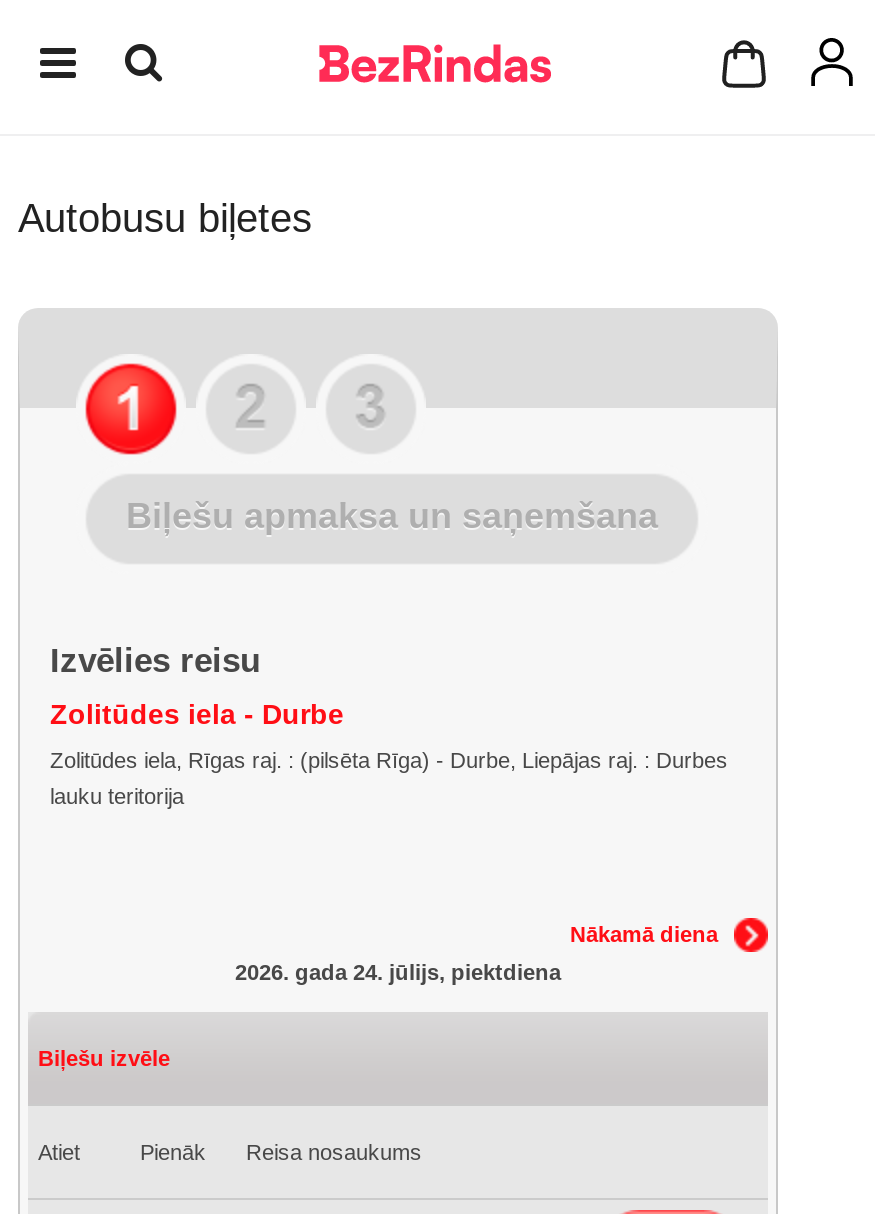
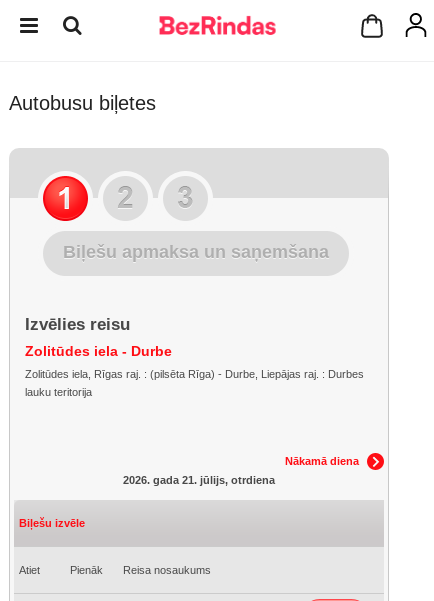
- 2026. gada 24. jūlijs, piektdiena
+ 2026. gada 21. jūlijs, otrdiena
